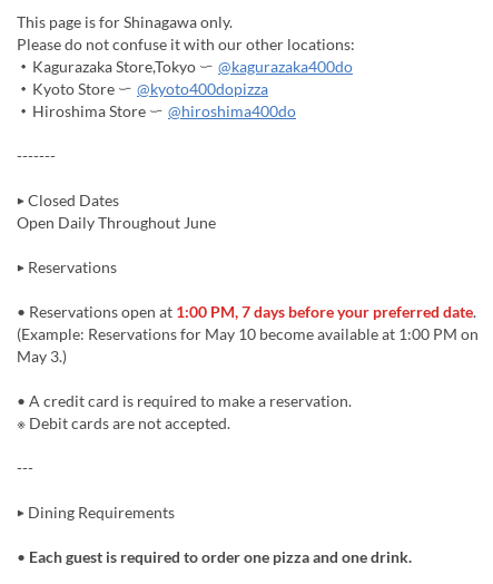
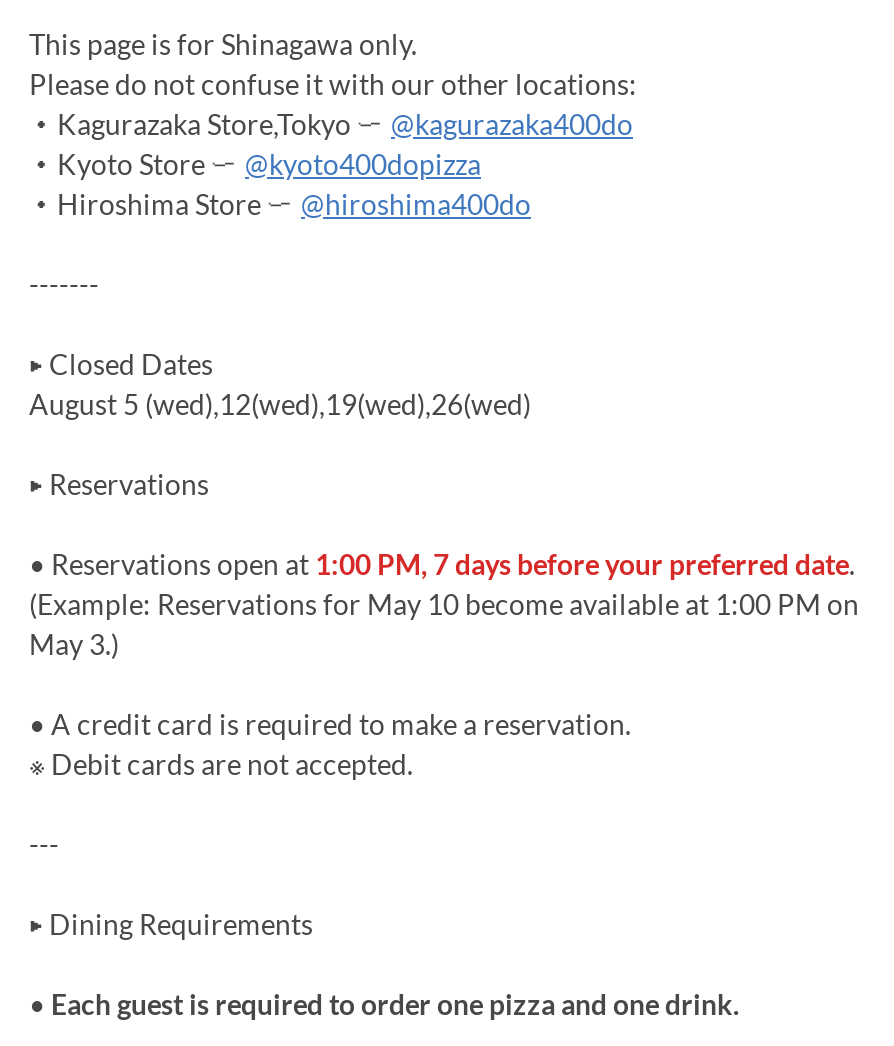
- Open Daily Throughout June
+ August 5 (wed),12(wed),19(wed),26(wed)
